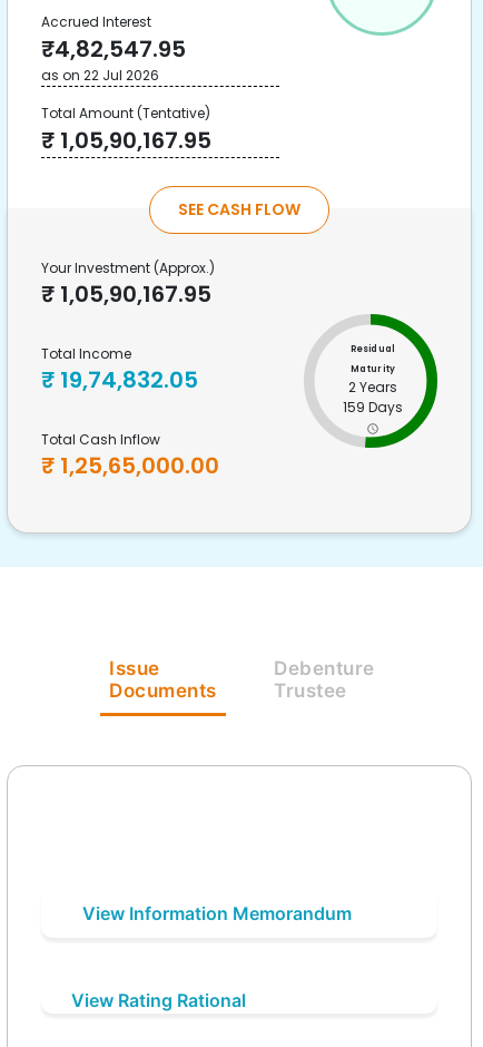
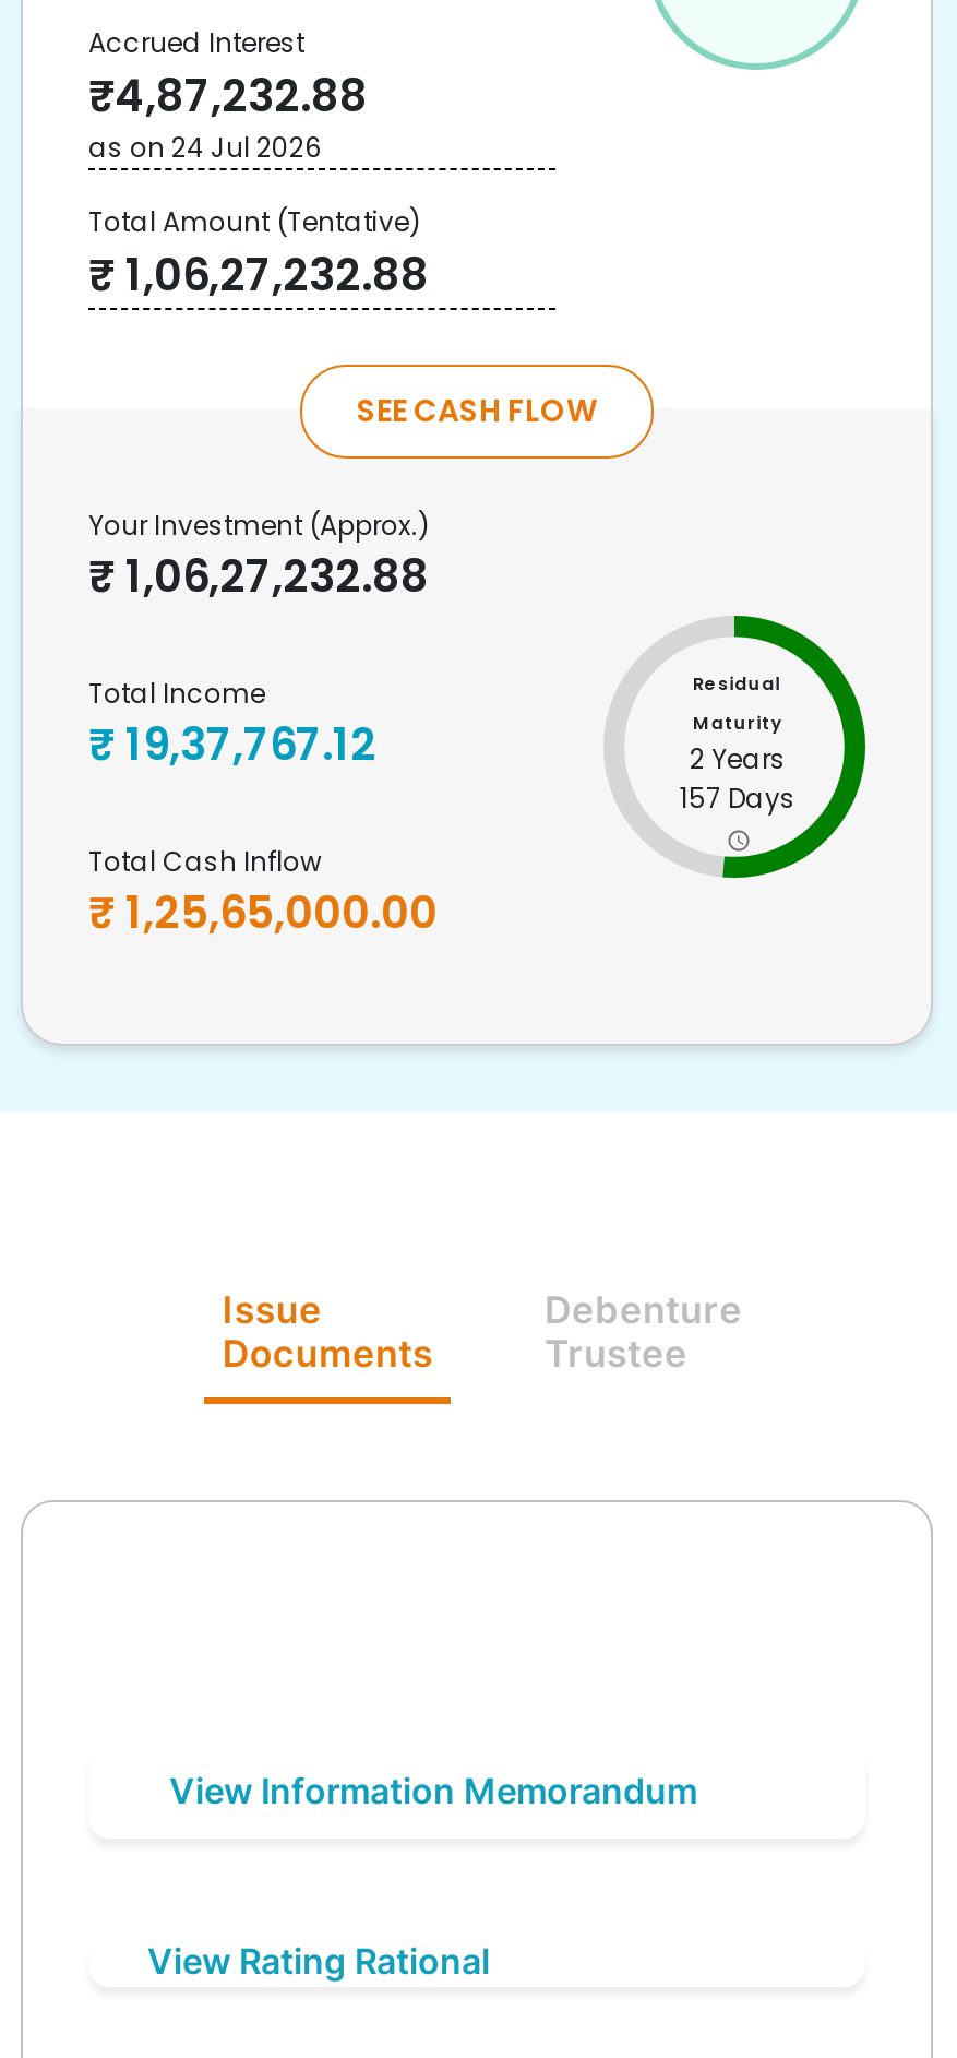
- ₹4,82,547.95
+ ₹4,87,232.88

- as on 22 Jul 2026
+ as on 24 Jul 2026

- ₹ 1,05,90,167.95
+ ₹ 1,06,27,232.88

- ₹ 1,05,90,167.95
+ ₹ 1,06,27,232.88

- ₹ 19,74,832.05
+ ₹ 19,37,767.12

- 159 Days
+ 157 Days
